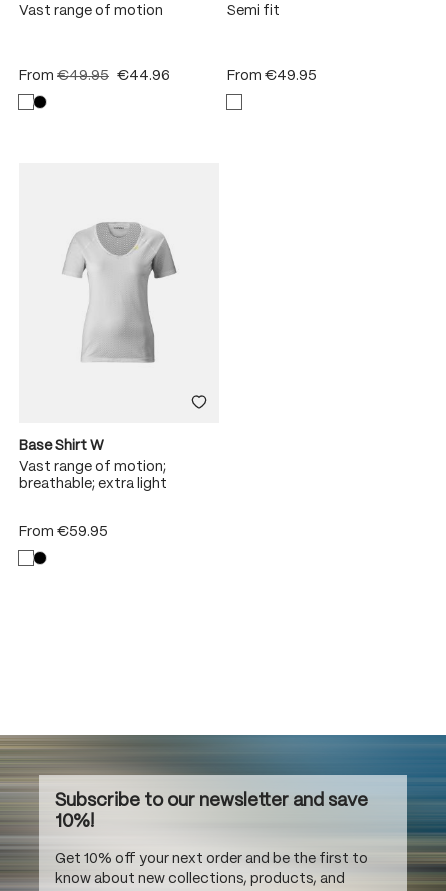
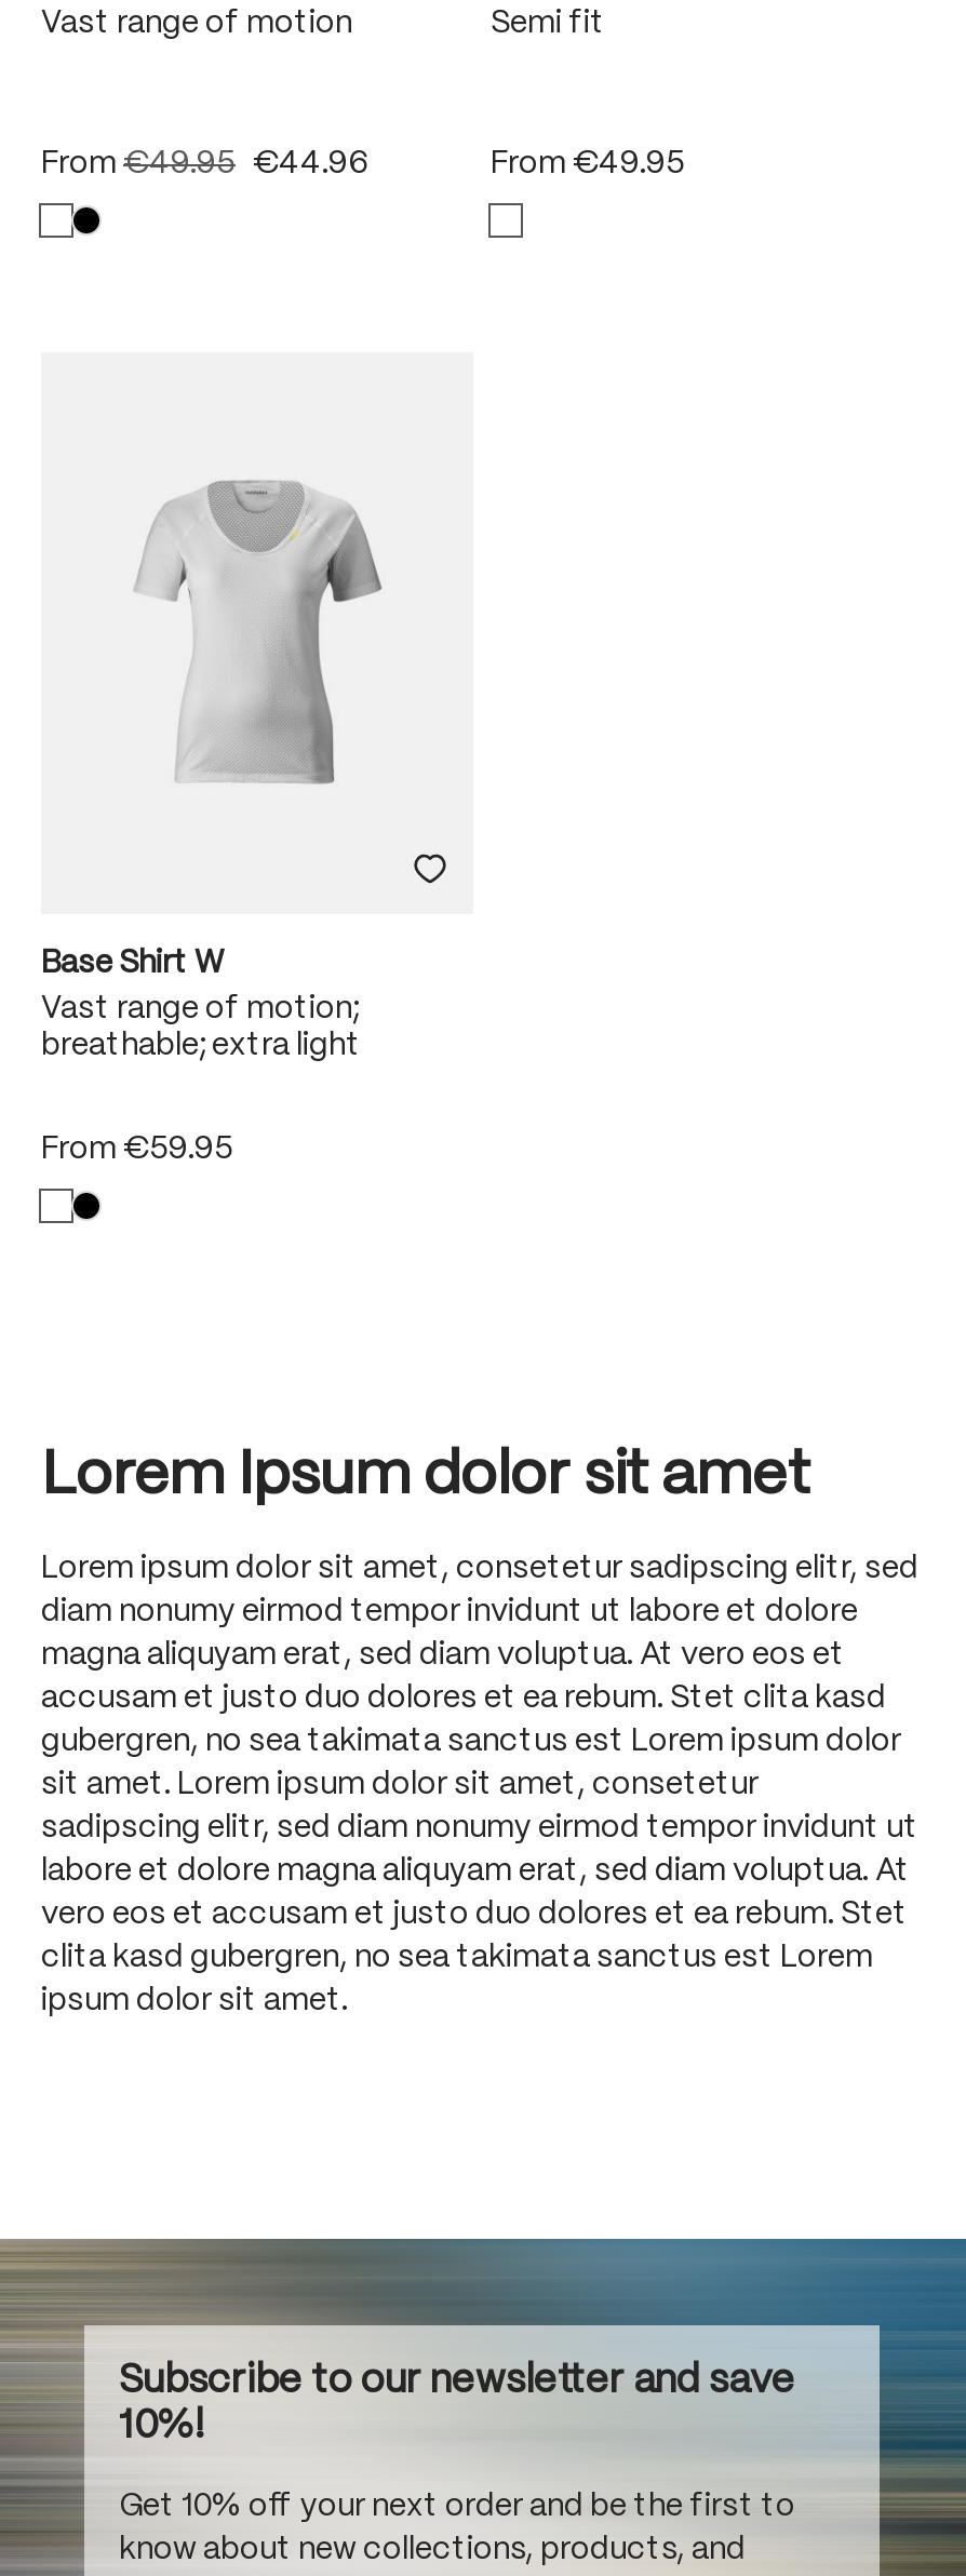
+ Lorem Ipsum dolor sit amet
+ Lorem ipsum dolor sit amet, consetetur sadipscing elitr, sed
+ diam nonumy eirmod tempor invidunt ut labore et dolore
+ magna aliquyam erat, sed diam voluptua. At vero eos et
+ accusam et justo duo dolores et ea rebum. Stet clita kasd
+ gubergren, no sea takimata sanctus est Lorem ipsum dolor
+ sit amet. Lorem ipsum dolor sit amet, consetetur
+ sadipscing elitr, sed diam nonumy eirmod tempor invidunt ut
+ labore et dolore magna aliquyam erat, sed diam voluptua. At
+ vero eos et accusam et justo duo dolores et ea rebum. Stet
+ clita kasd gubergren, no sea takimata sanctus est Lorem
+ ipsum dolor sit amet.
